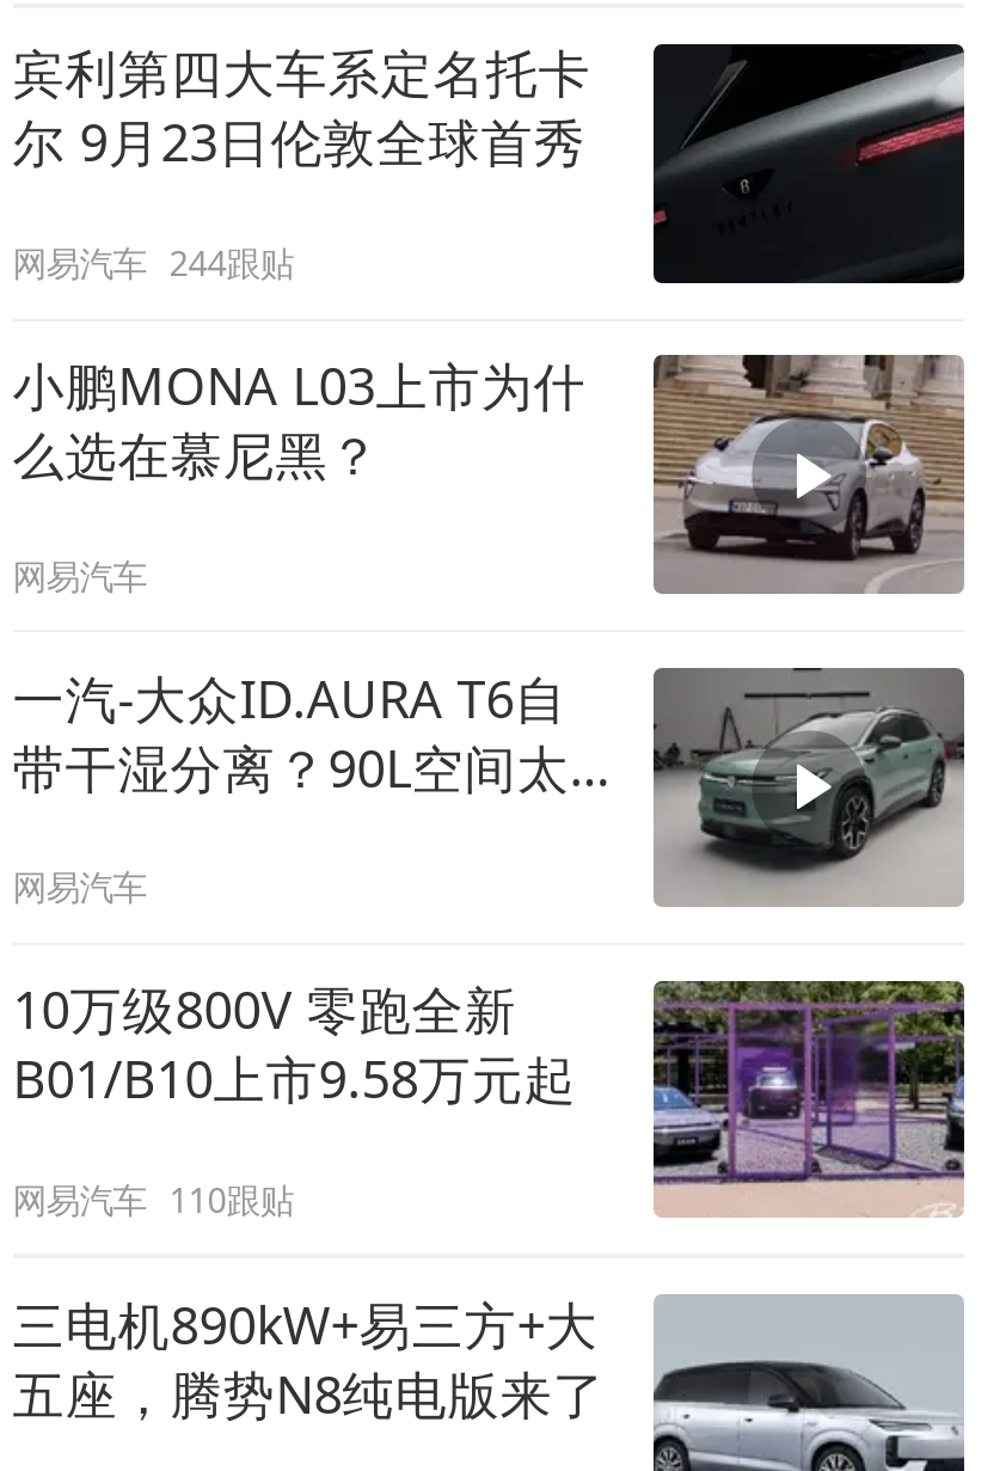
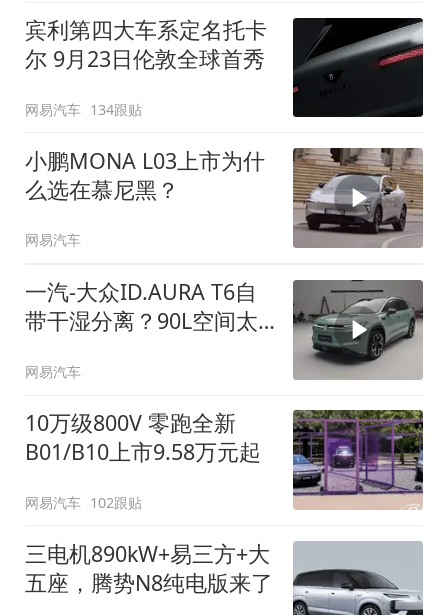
- 网易汽车 244跟贴
+ 网易汽车 134跟贴

- 网易汽车 110跟贴
+ 网易汽车 102跟贴
